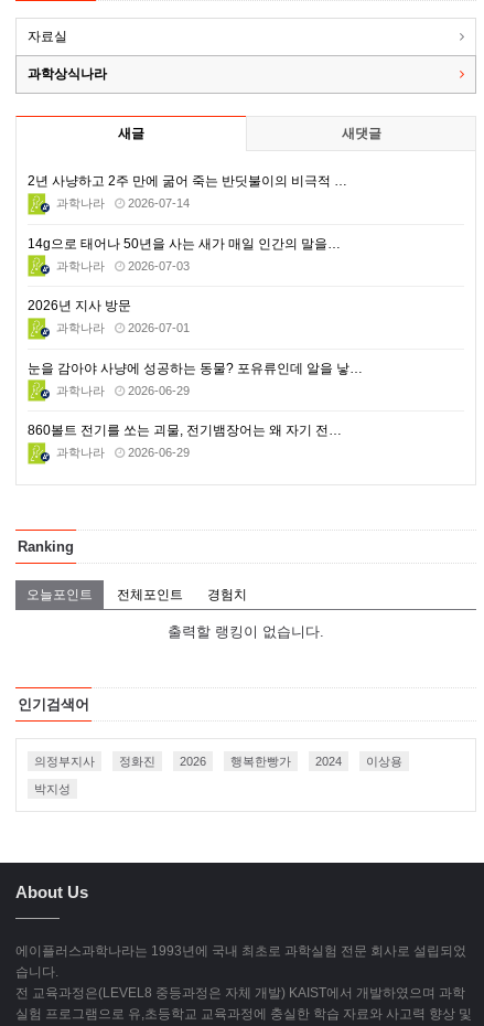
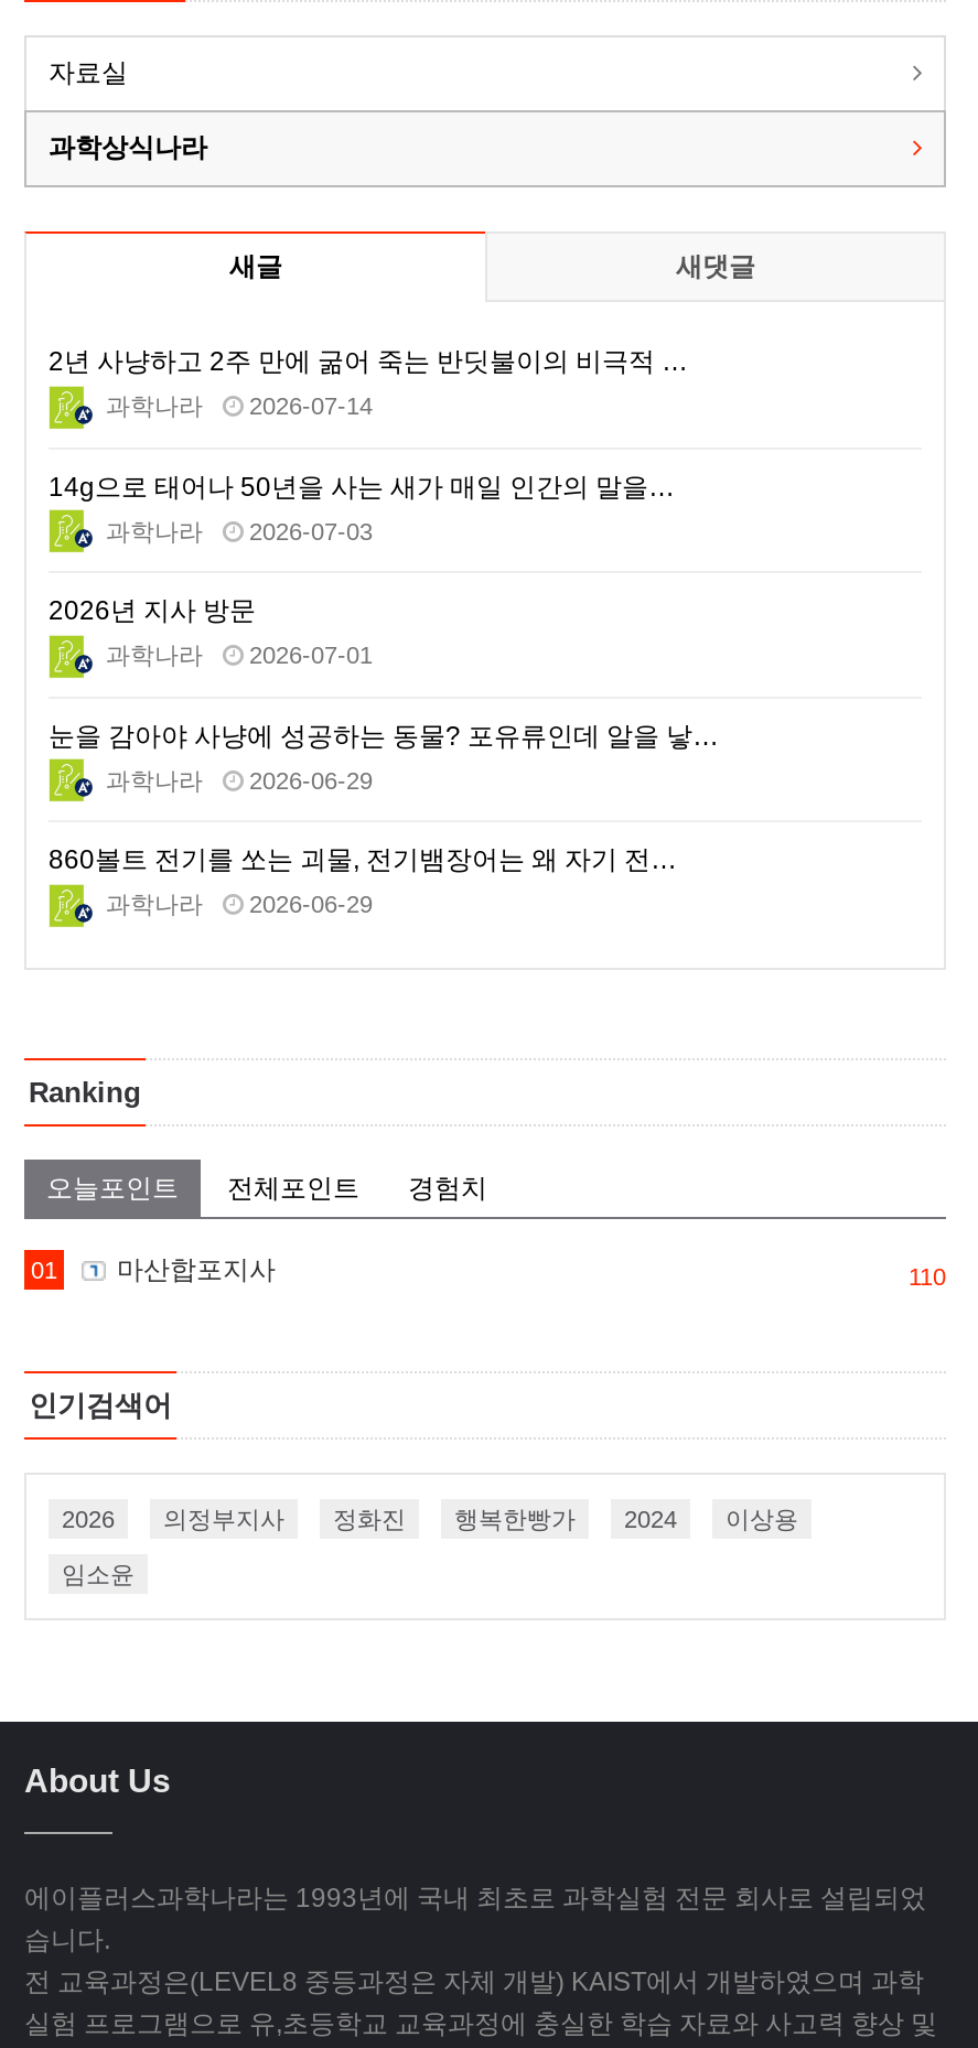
- 출력할 랭킹이 없습니다.
+ 01
+ 마산합포지사
+ 110

- 2026

+ 2026

- 박지성
+ 임소윤
